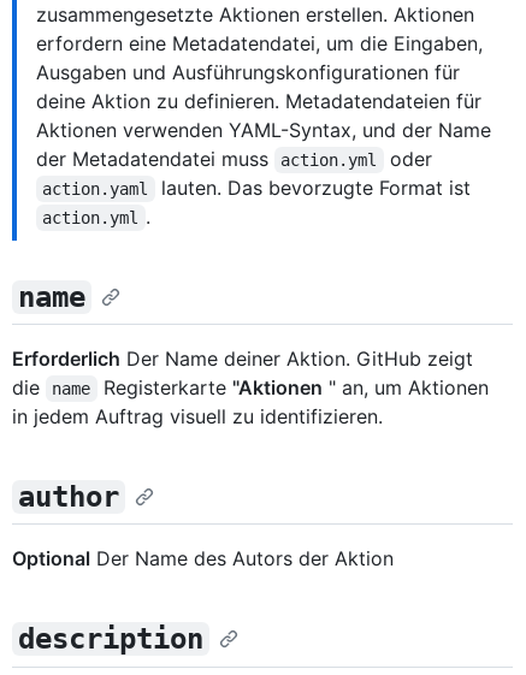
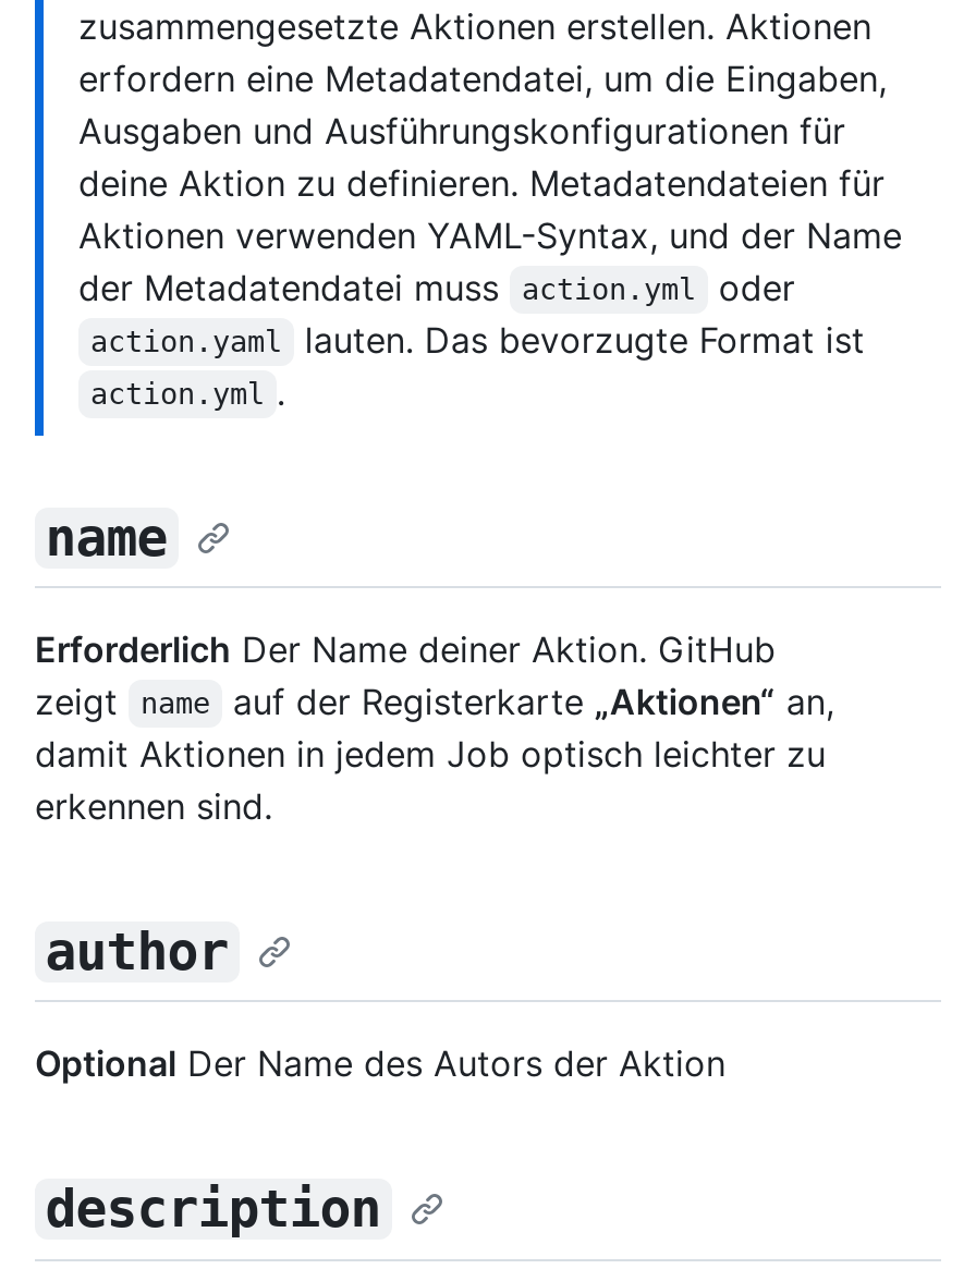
- Erforderlich Der Name deiner Aktion. GitHub zeigt
- die name Registerkarte "Aktionen " an, um Aktionen
- in jedem Auftrag visuell zu identifizieren.
+ Erforderlich Der Name deiner Aktion. GitHub
+ zeigt name auf der Registerkarte „Aktionen“an,
+ damit Aktionen in jedem Job optisch leichter zu
+ erkennen sind.
